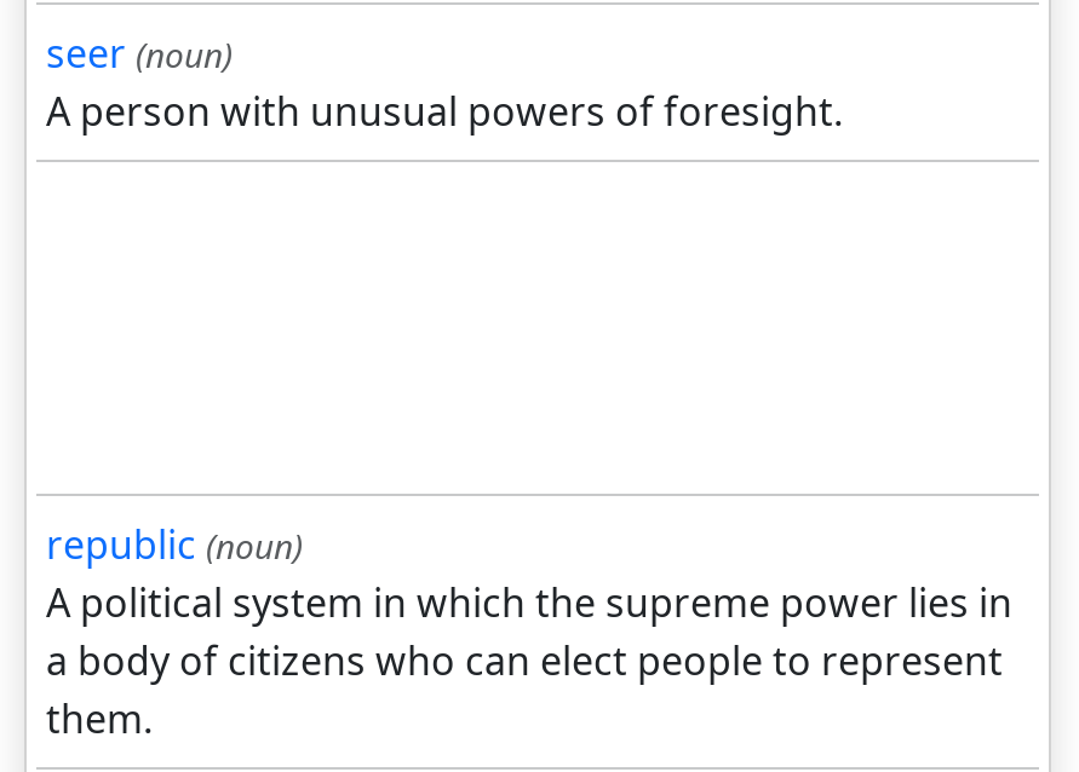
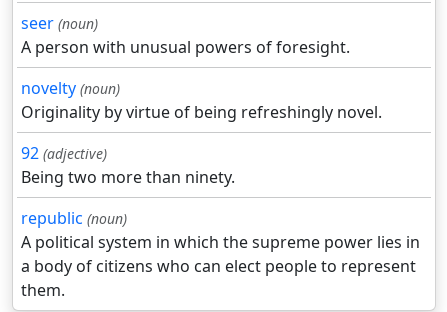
+ novelty (noun)
+ Originality by virtue of being refreshingly novel.
+ 92 (adjective)
+ Being two more than ninety.
